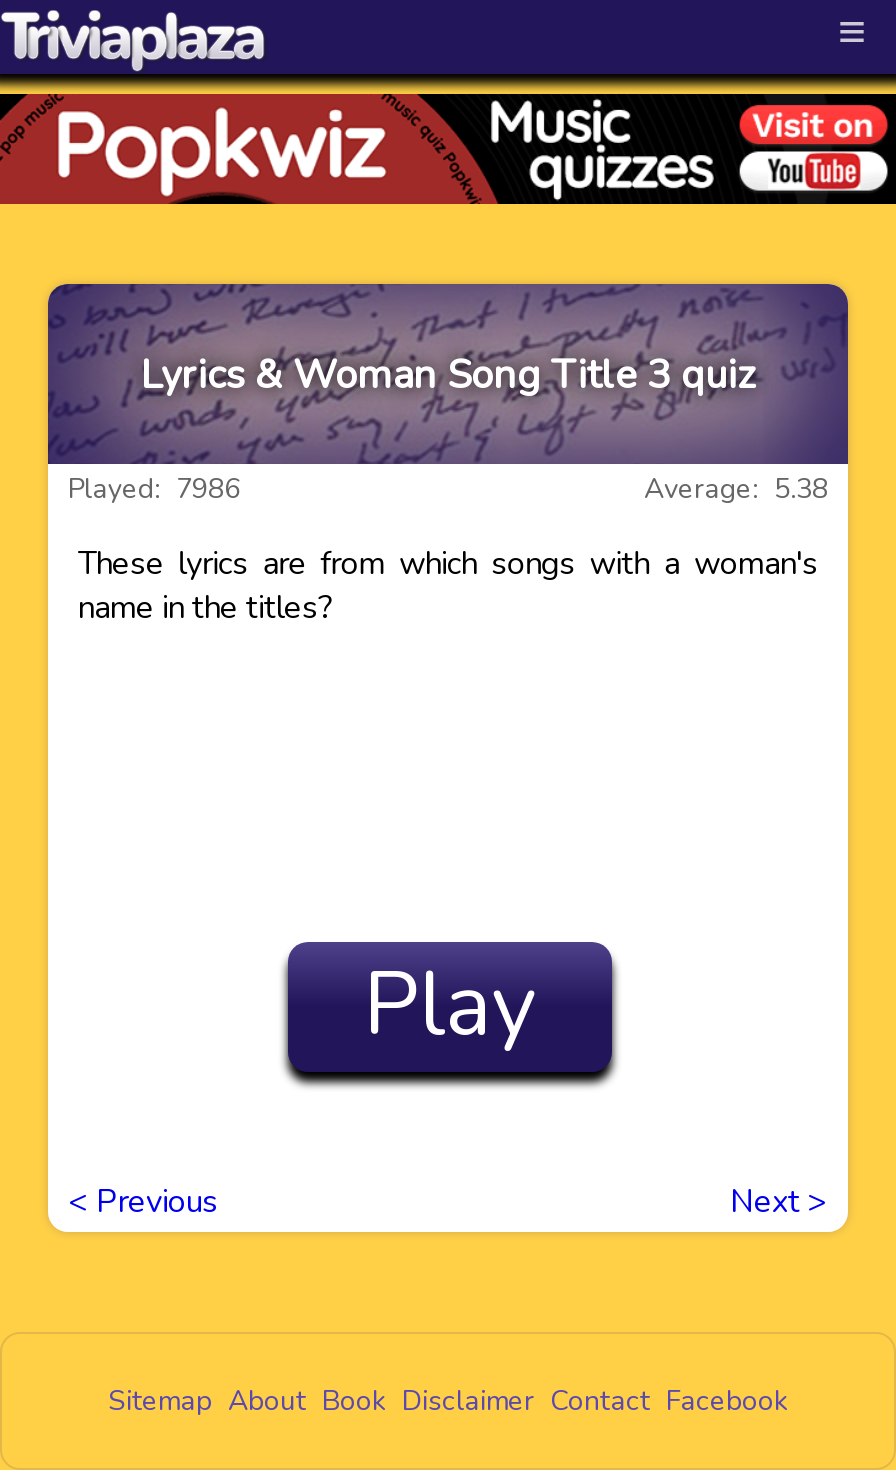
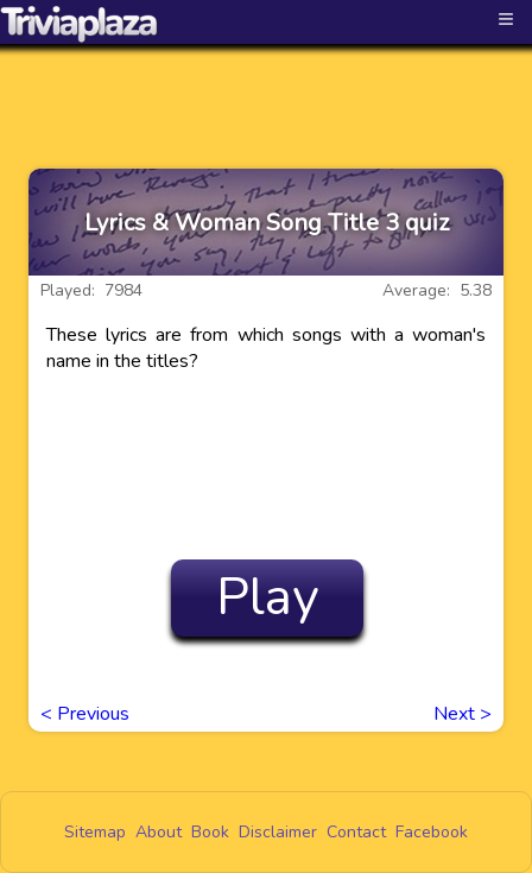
- [image]

- Played: 7986
+ Played: 7984
